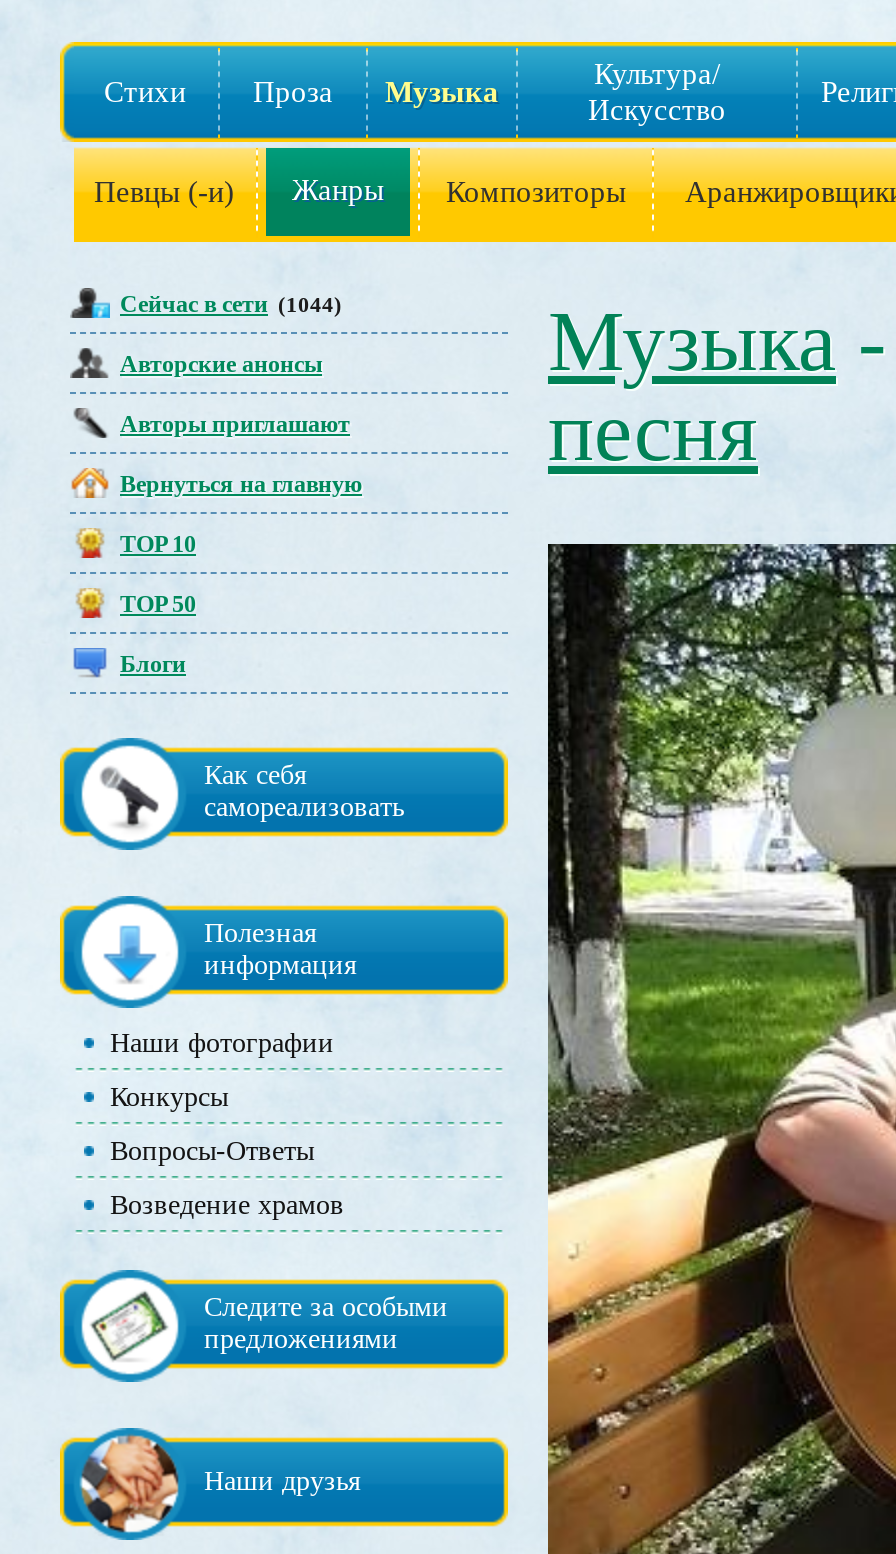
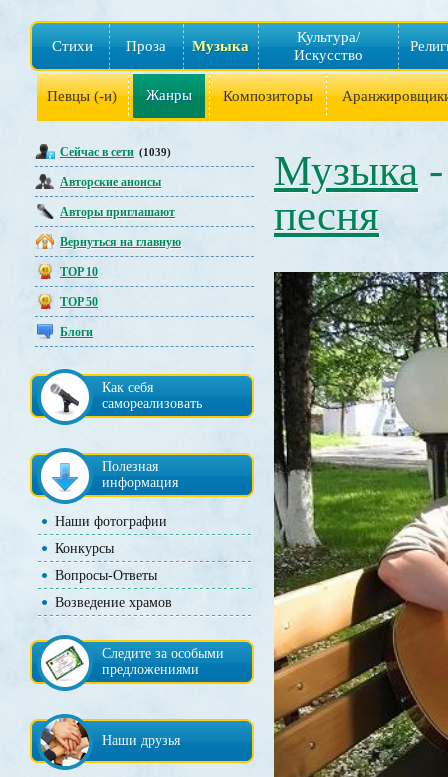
- Сейчас в сети (1044)
+ Сейчас в сети (1039)
